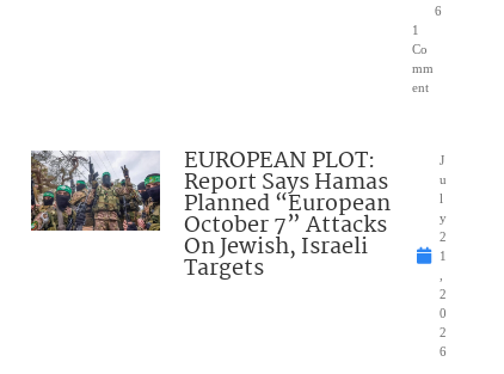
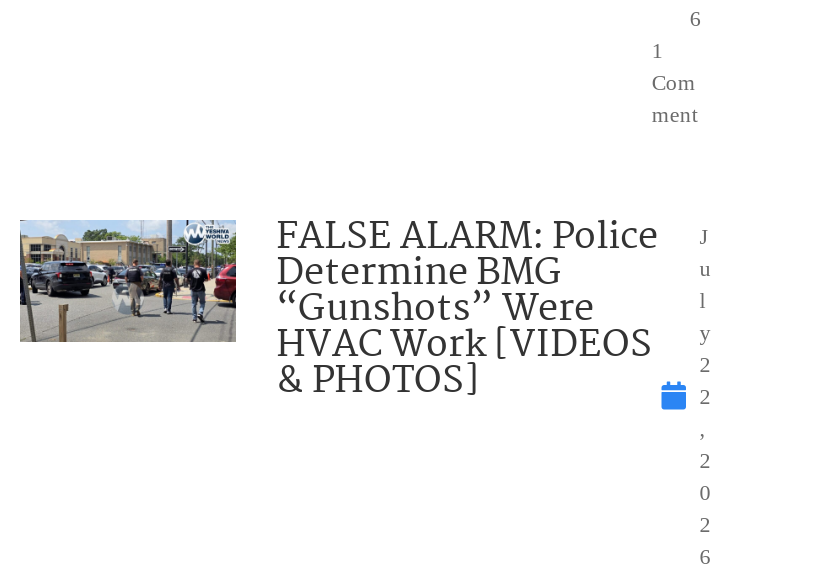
- [image]
- EUROPEAN PLOT:
- Report Says Hamas
- Planned “European
- October 7” Attacks
- On Jewish, Israeli
- Targets
+ [image]
+ FALSE ALARM: Police
+ Determine BMG
+ “Gunshots” Were
+ HVAC Work [VIDEOS
+ & PHOTOS]

- 1
+ 2
